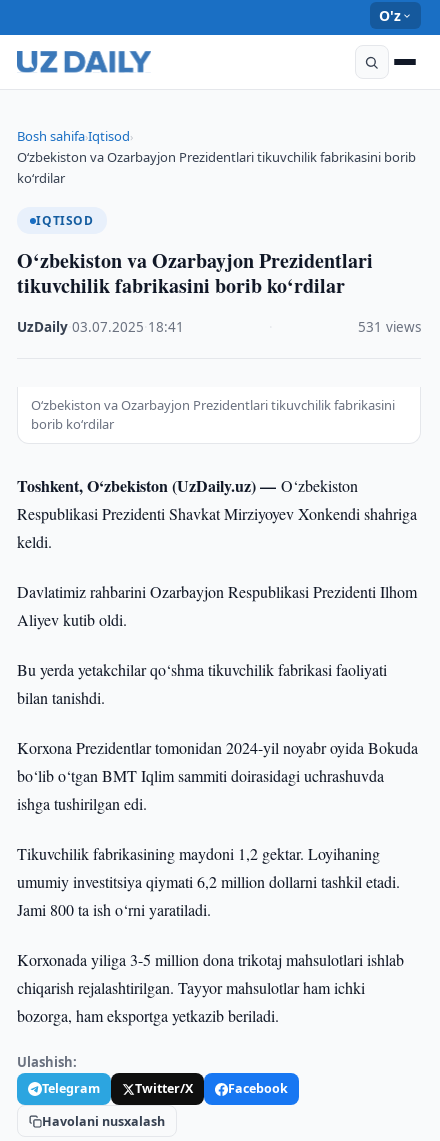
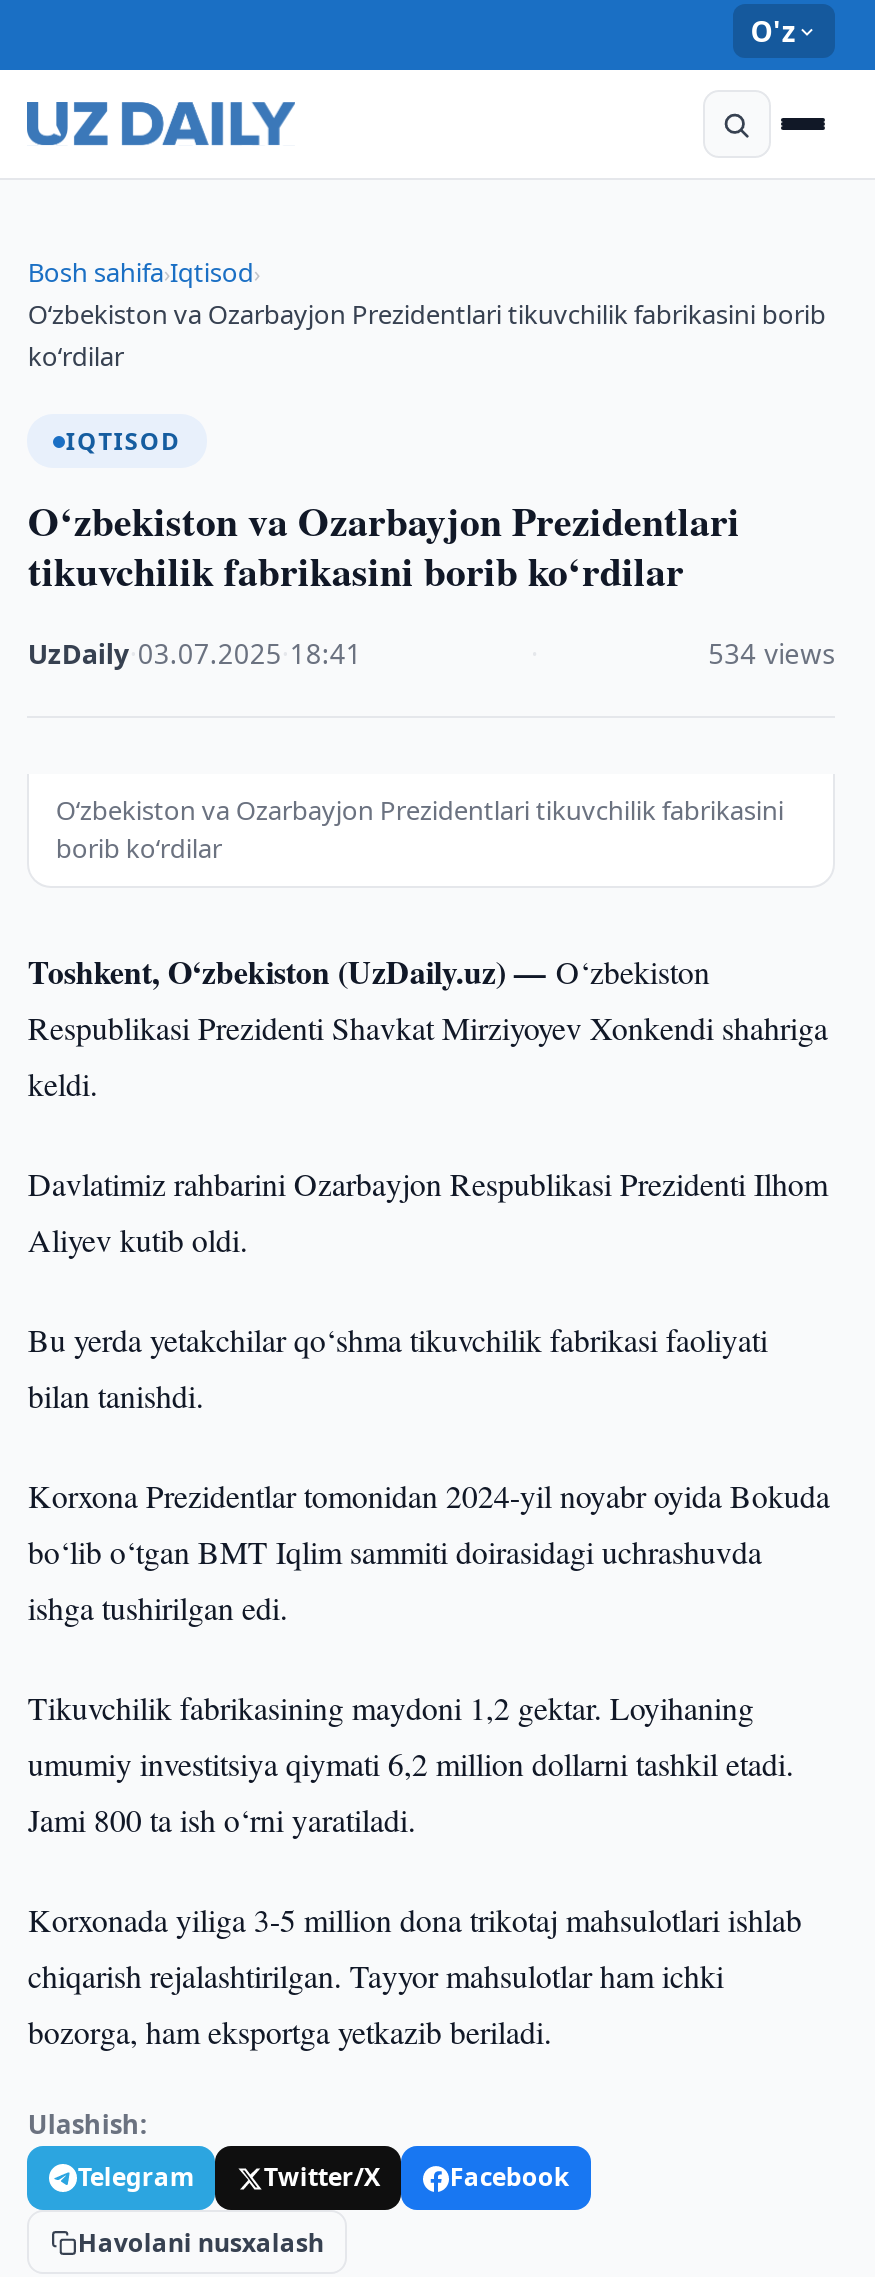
- 531 views
+ 534 views
